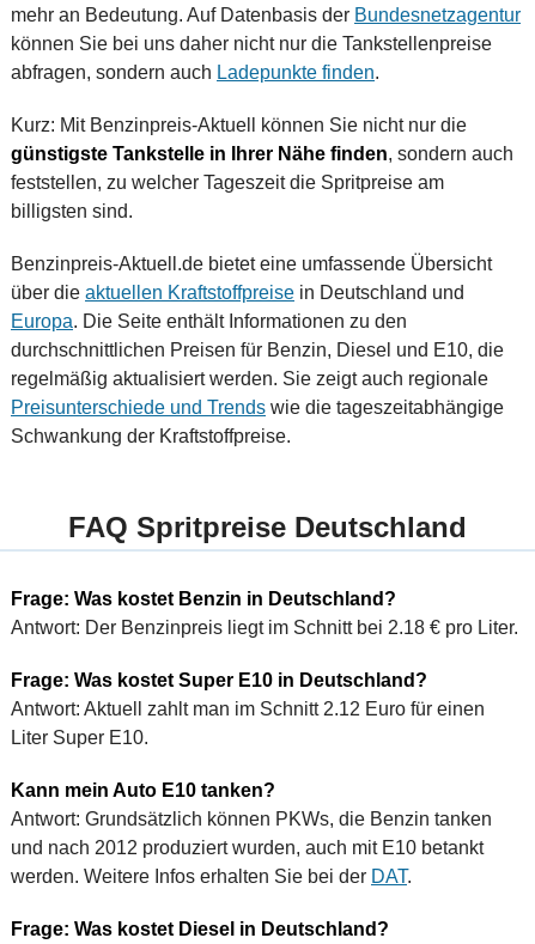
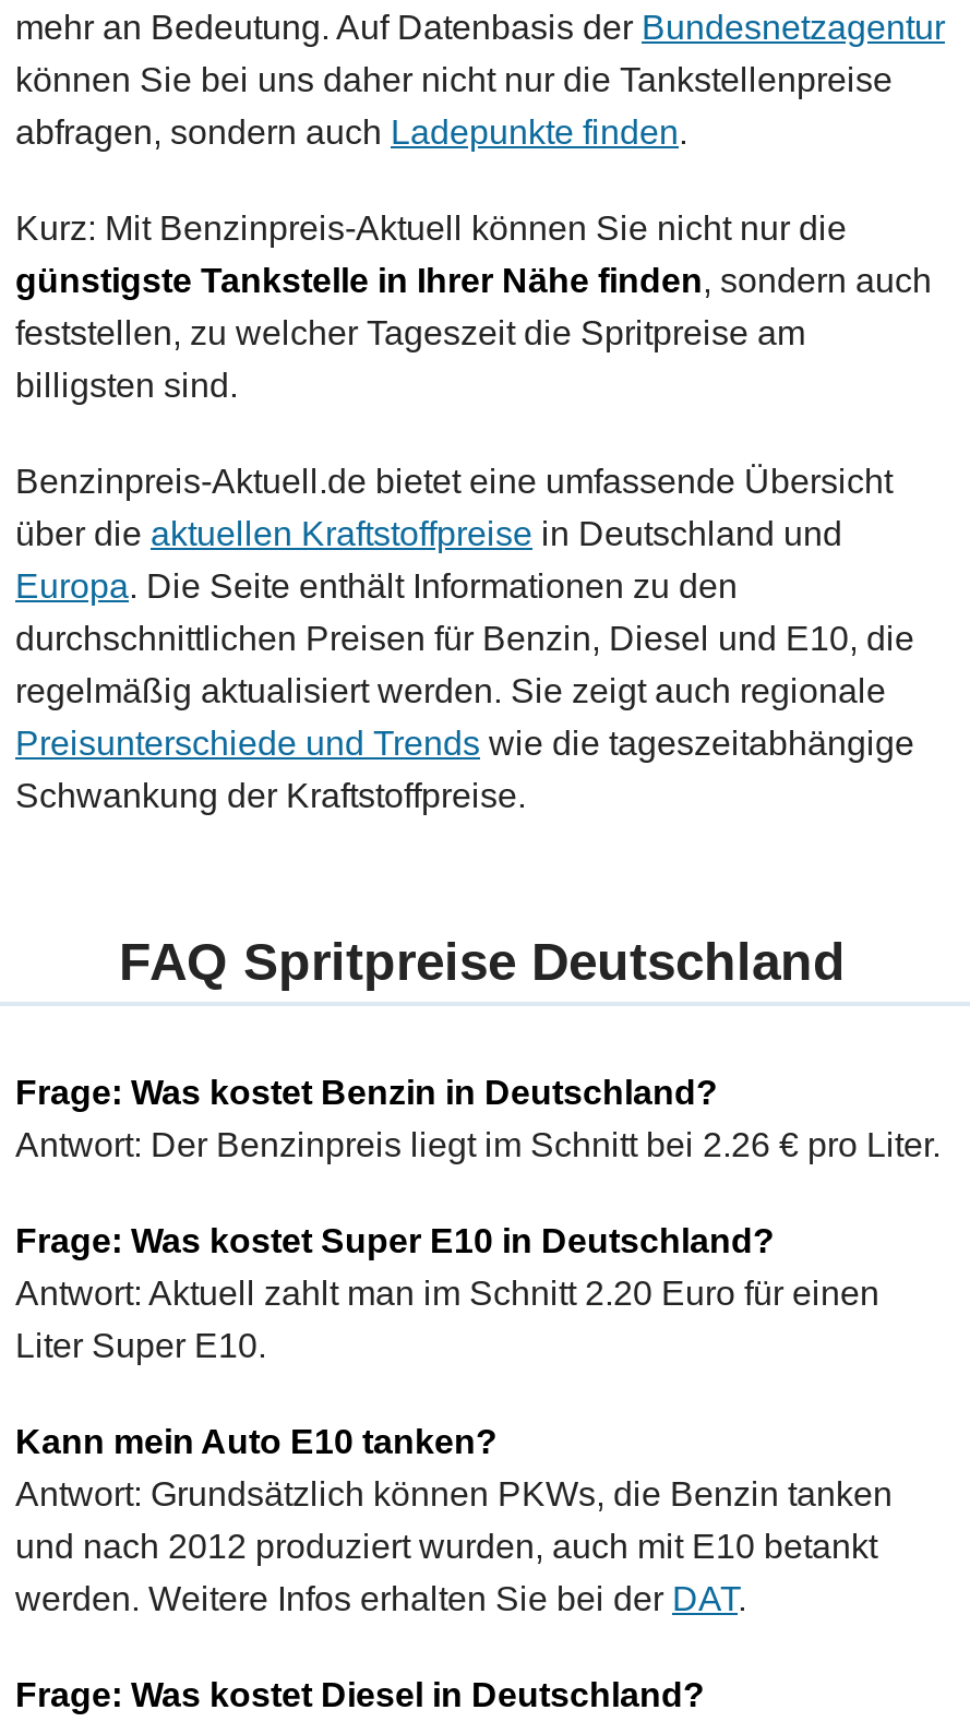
- Antwort: Der Benzinpreis liegt im Schnitt bei 2.18 € pro Liter.
+ Antwort: Der Benzinpreis liegt im Schnitt bei 2.26 € pro Liter.

- Antwort: Aktuell zahlt man im Schnitt 2.12 Euro für einen
+ Antwort: Aktuell zahlt man im Schnitt 2.20 Euro für einen
